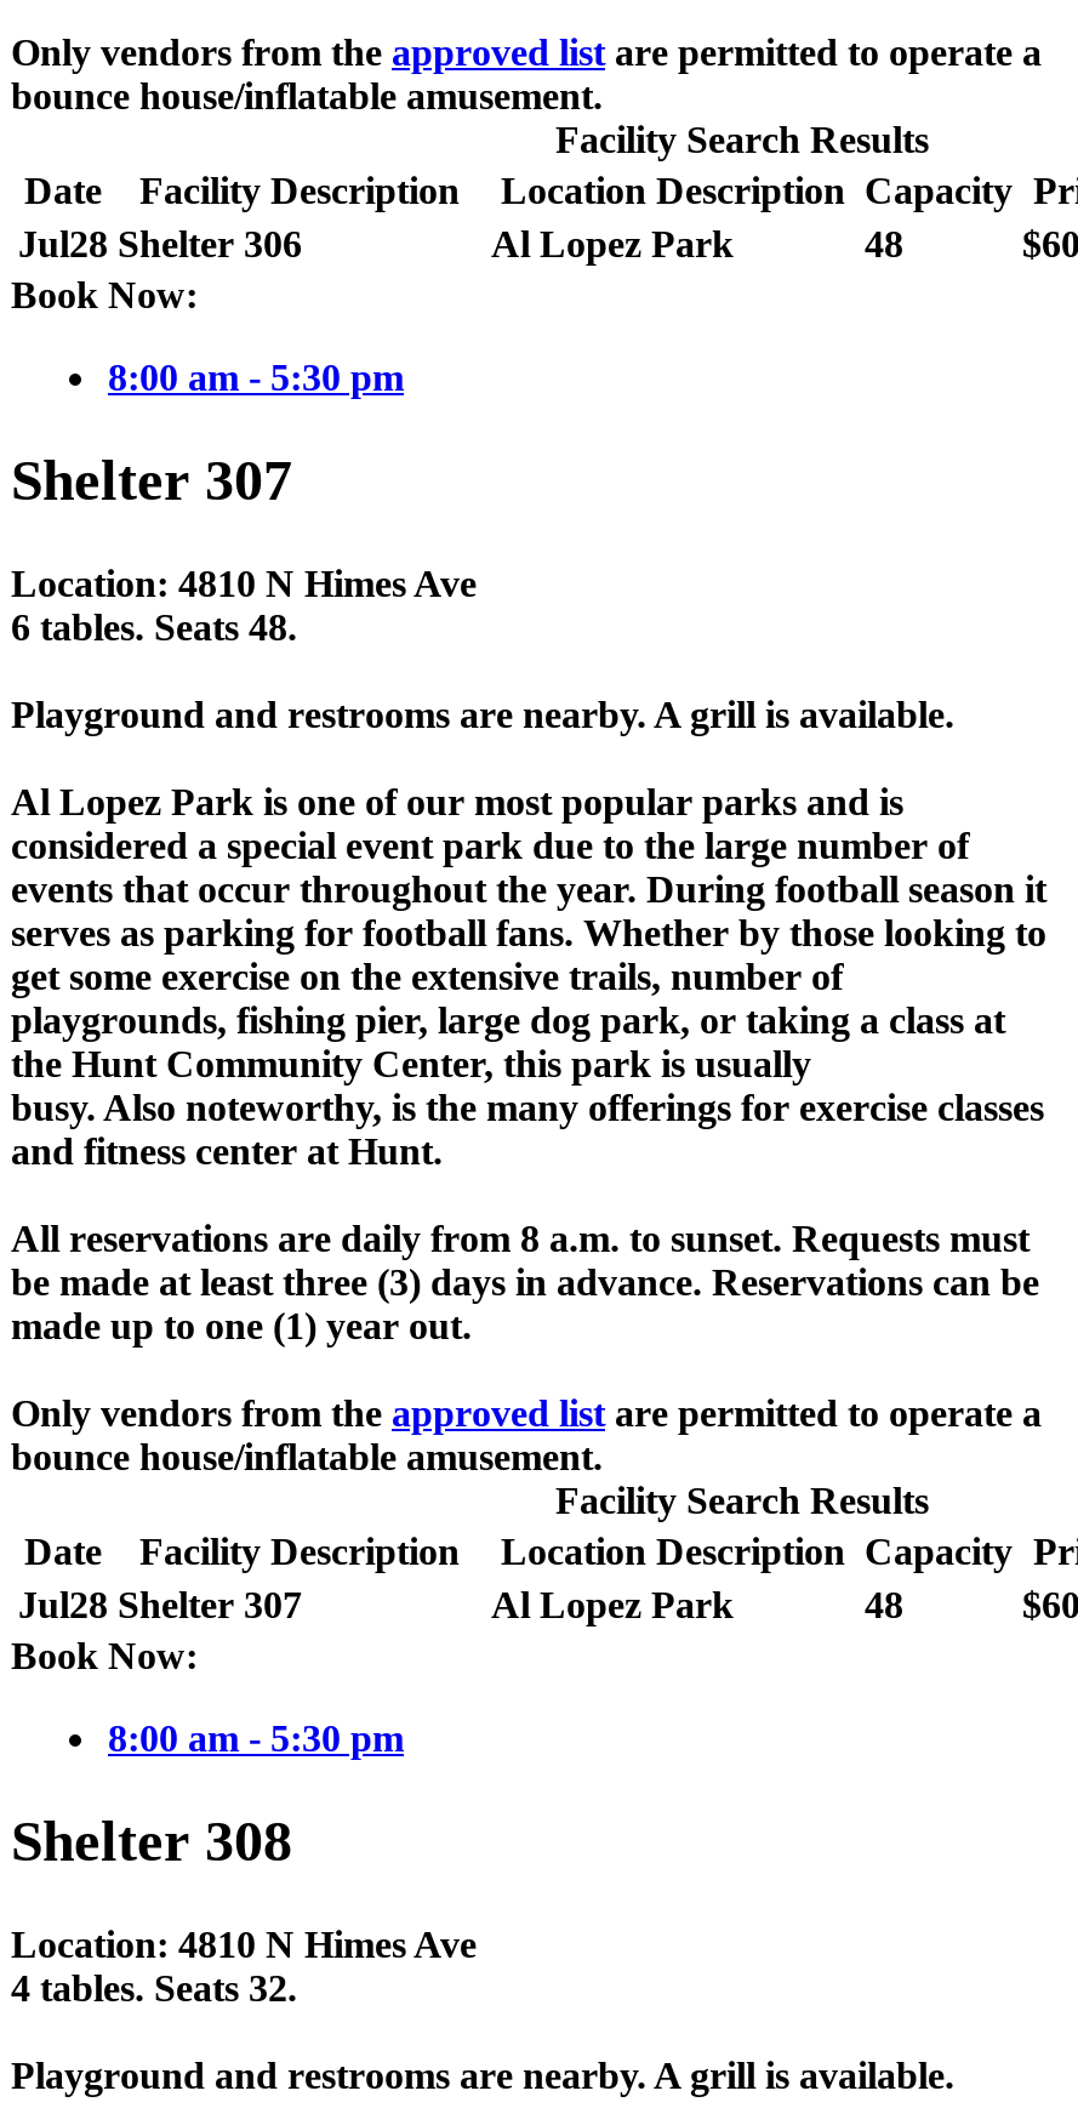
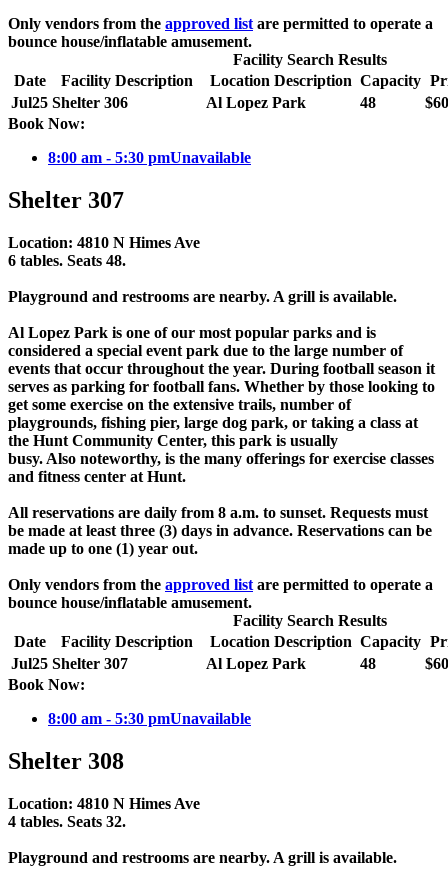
- Jul28 Shelter 306
+ Jul25 Shelter 306

- 8:00 am - 5:30 pm
+ 8:00 am - 5:30 pmUnavailable

- Jul28 Shelter 307
+ Jul25 Shelter 307

- 8:00 am - 5:30 pm
+ 8:00 am - 5:30 pmUnavailable
